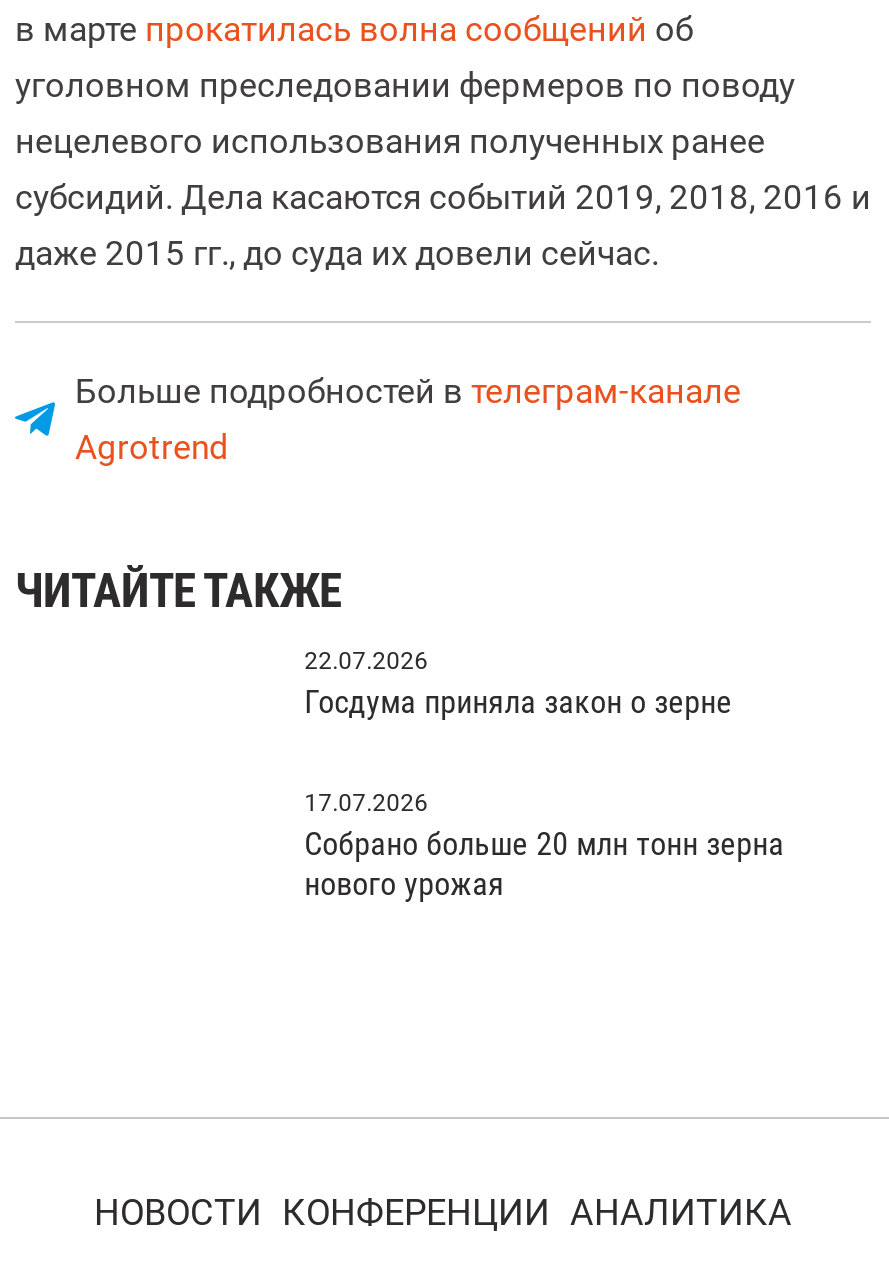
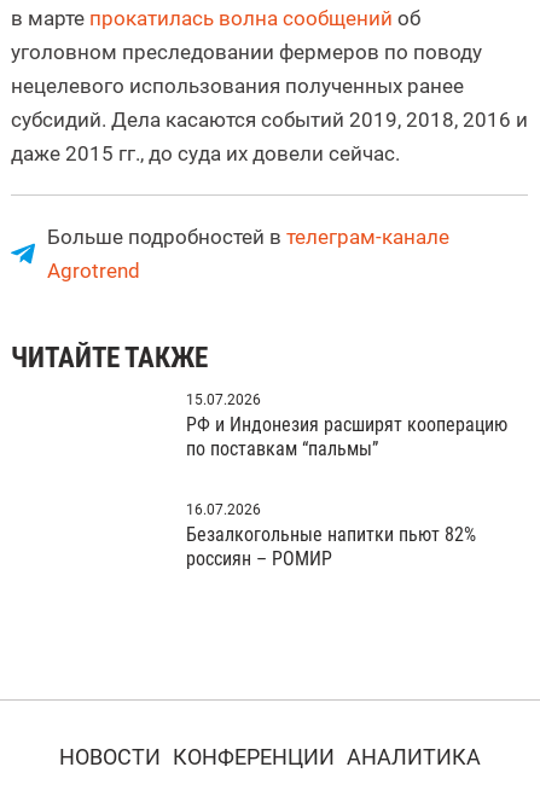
- 22.07.2026
+ 15.07.2026

- Госдума приняла закон о зерне
+ РФ и Индонезия расширят кооперацию
+ по поставкам “пальмы”

- 17.07.2026
+ 16.07.2026

- Собрано больше 20 млн тонн зерна
- нового урожая
+ Безалкогольные напитки пьют 82%
+ россиян – РОМИР
